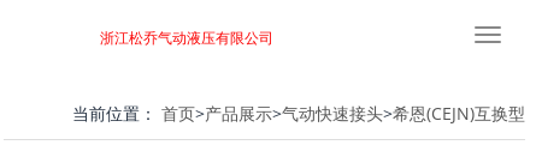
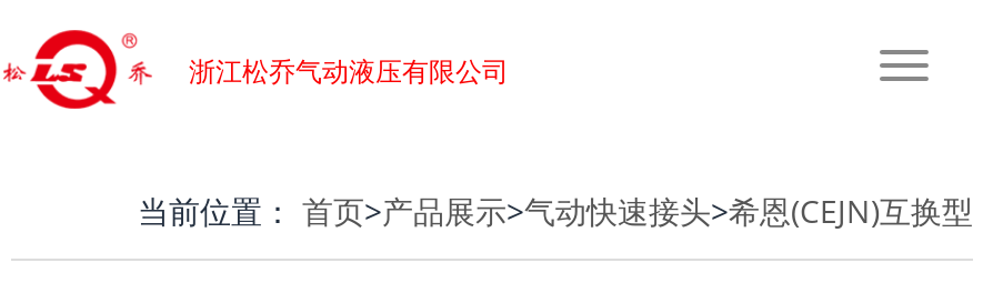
+ [image]
